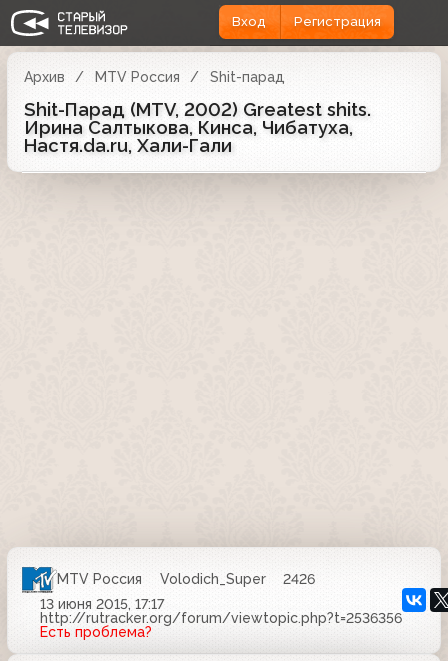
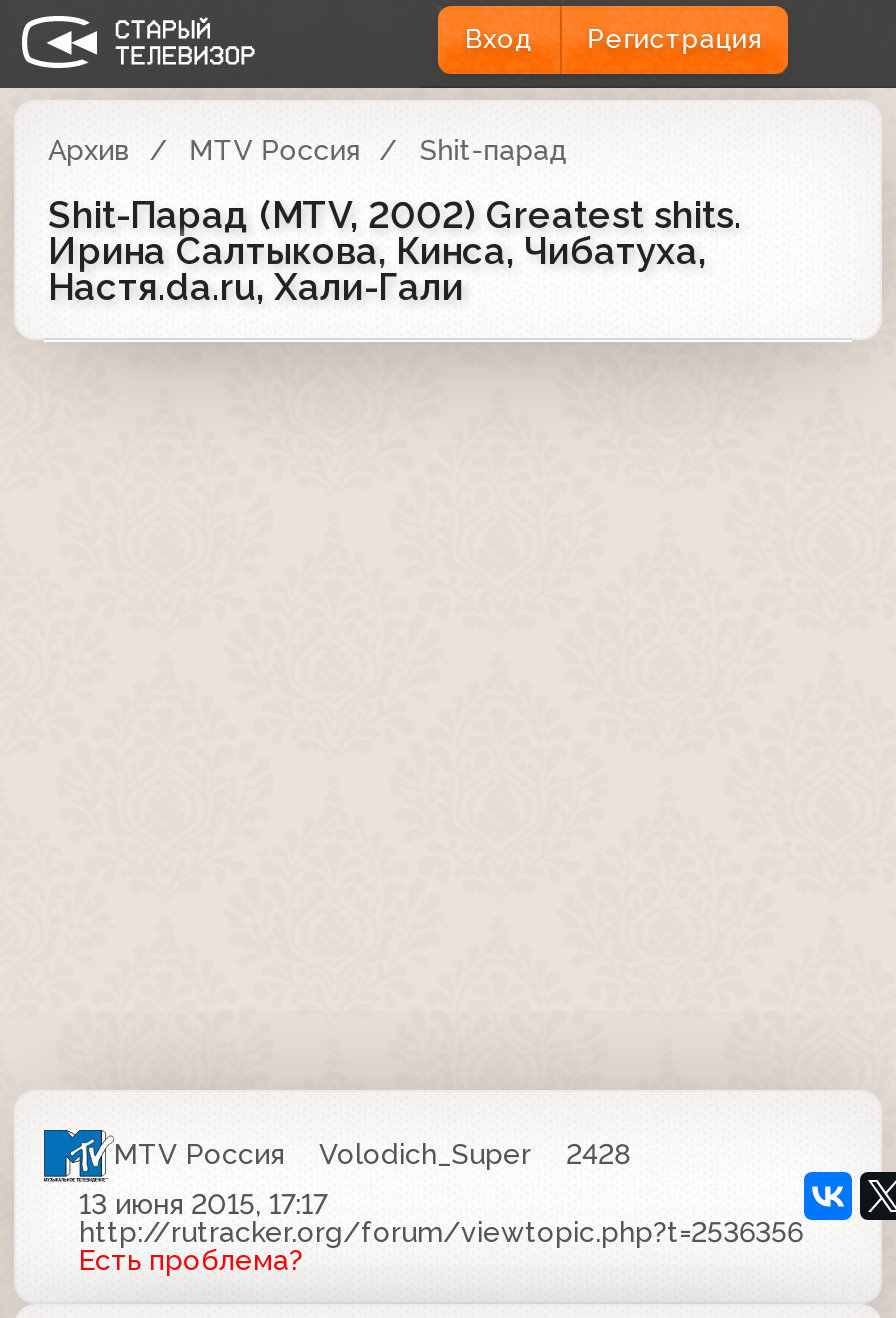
- MTV Россия Volodich_Super 2426
+ MTV Россия Volodich_Super 2428
